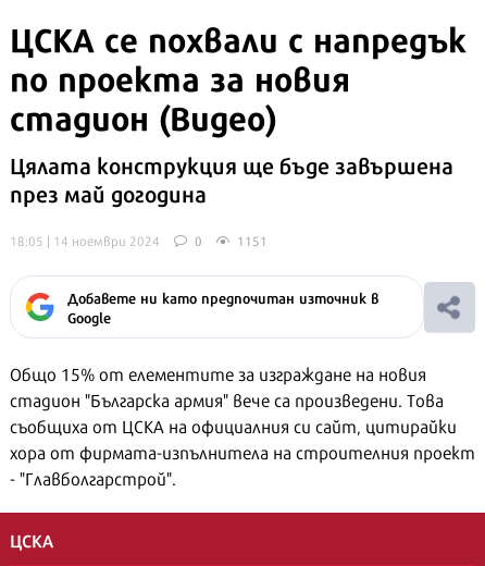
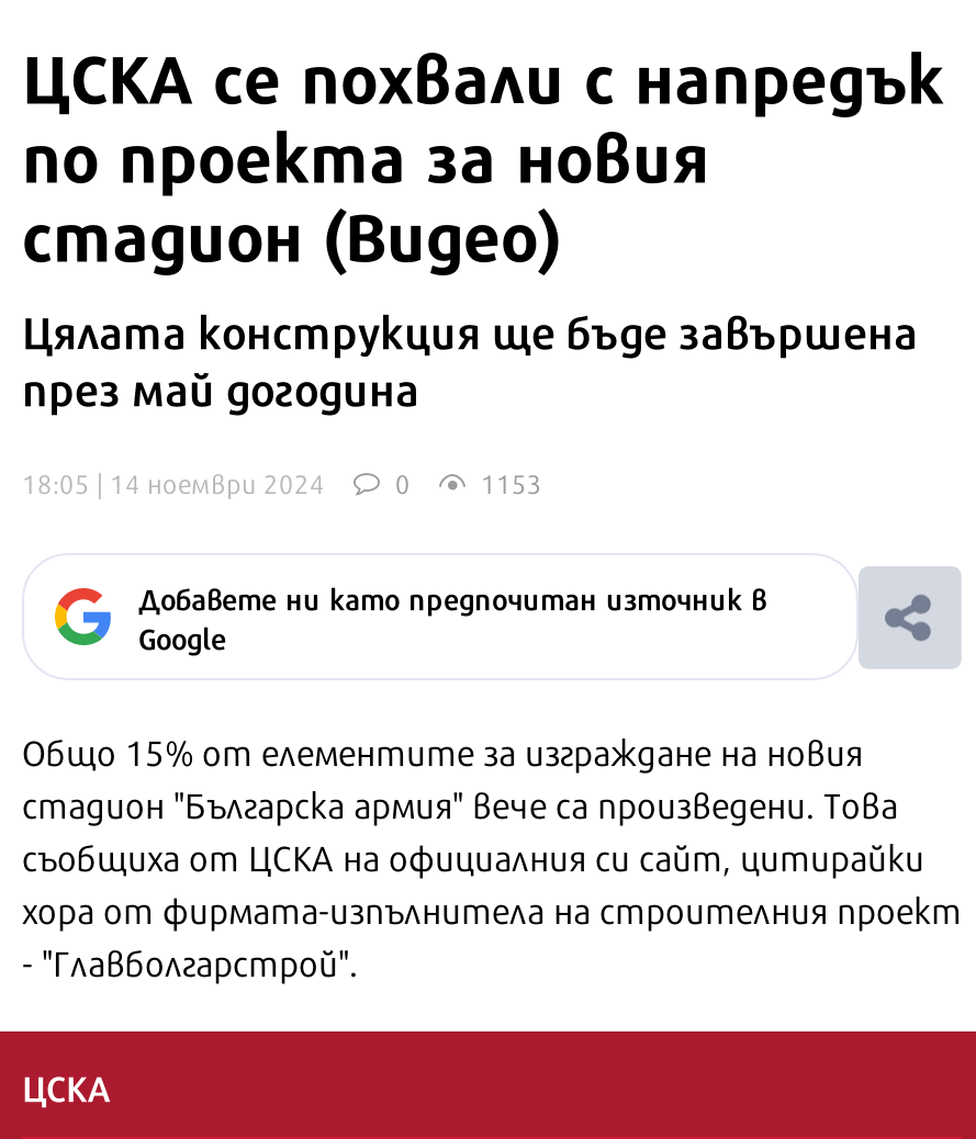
- 1151
+ 1153
